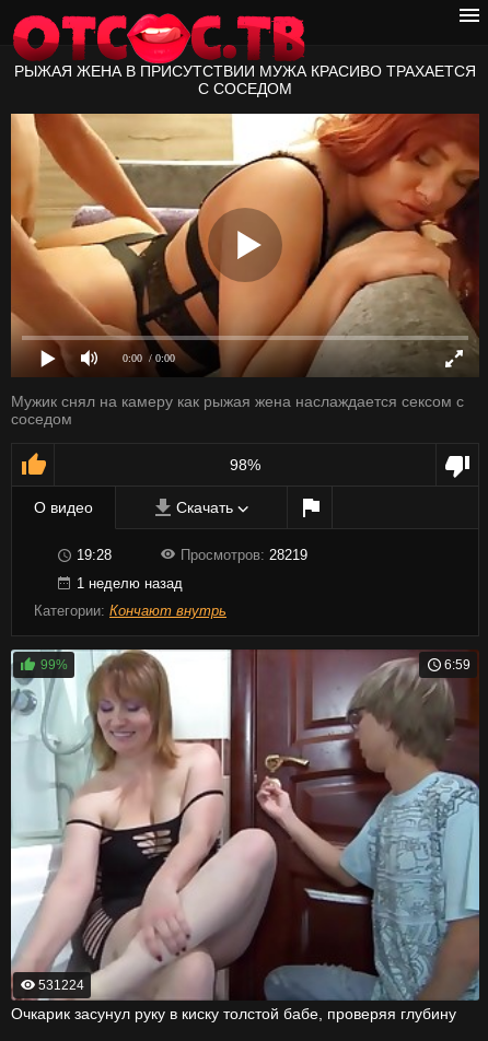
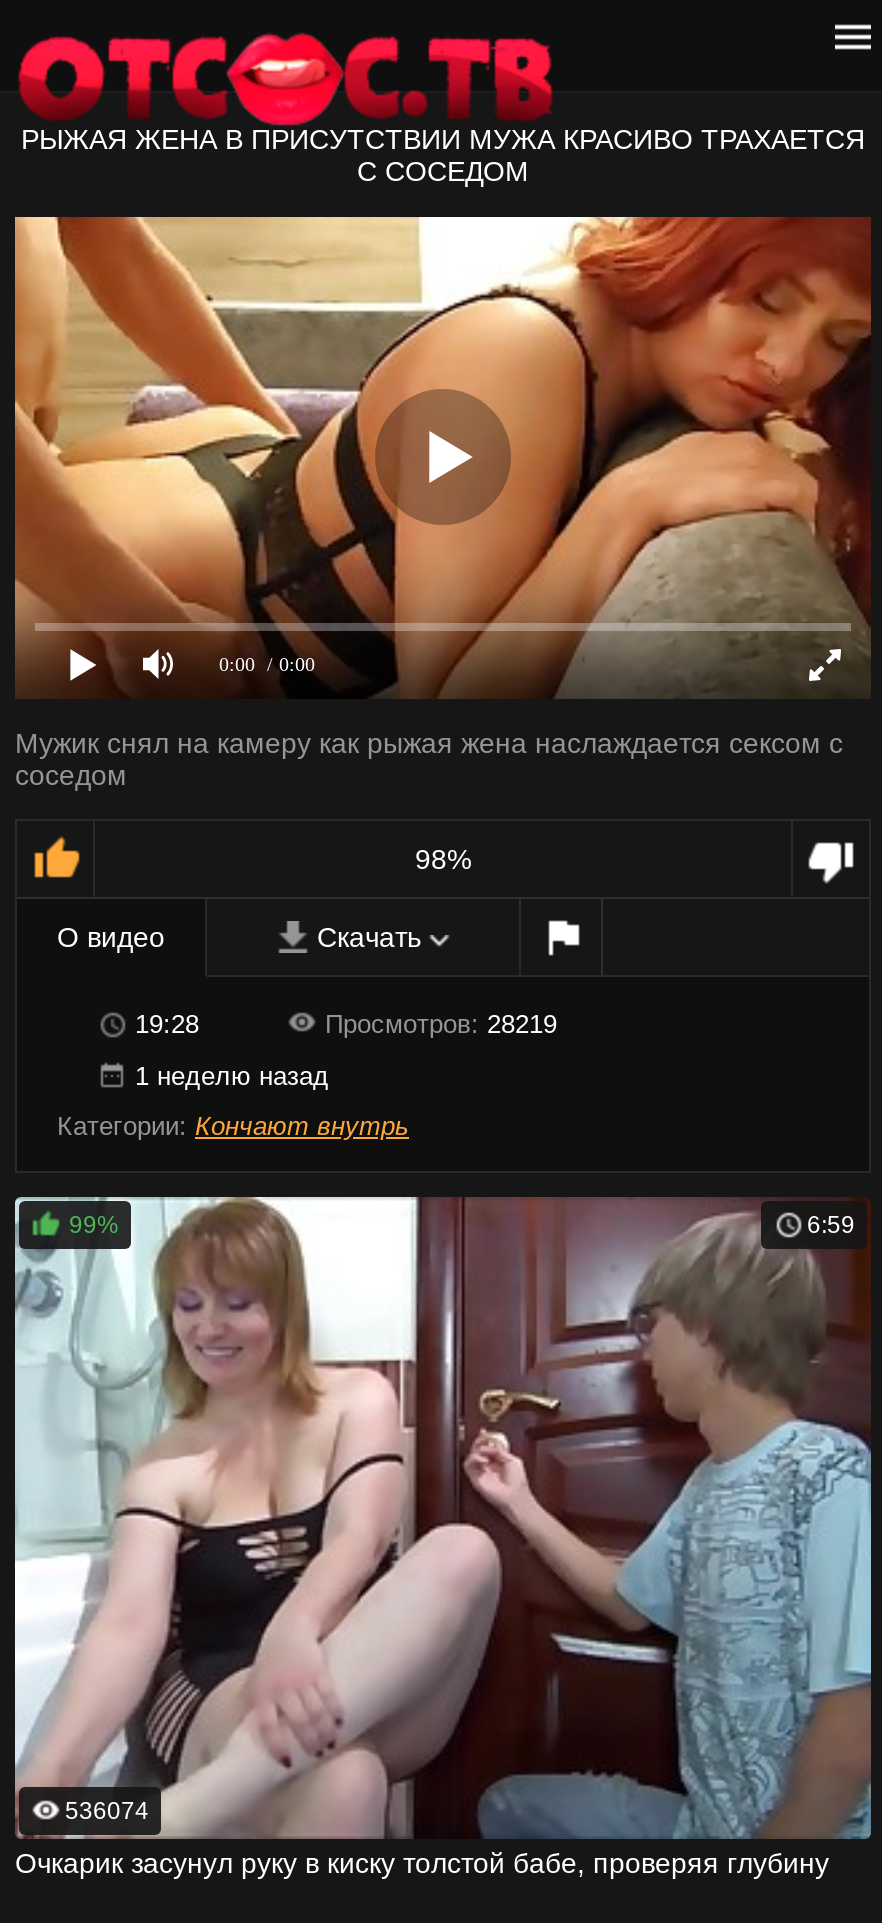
- 531224
+ 536074
